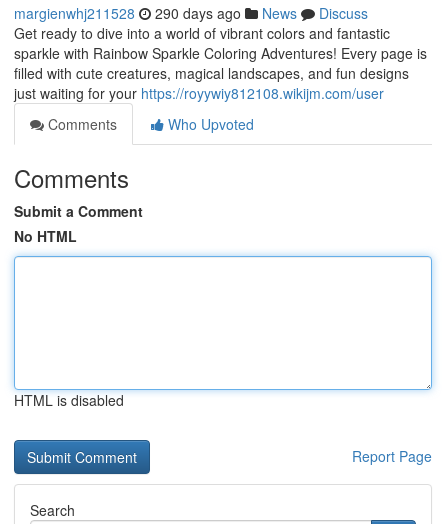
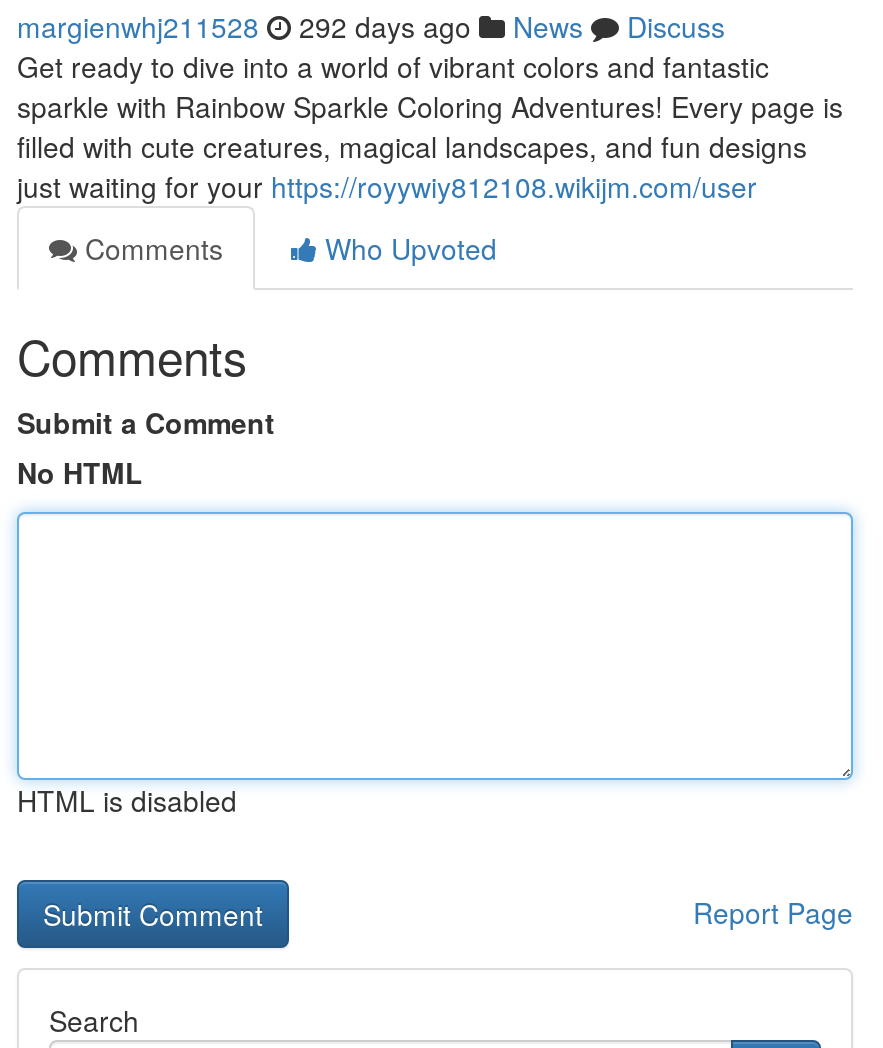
- margienwhj211528 290 days ago News Discuss
+ margienwhj211528 292 days ago News Discuss
